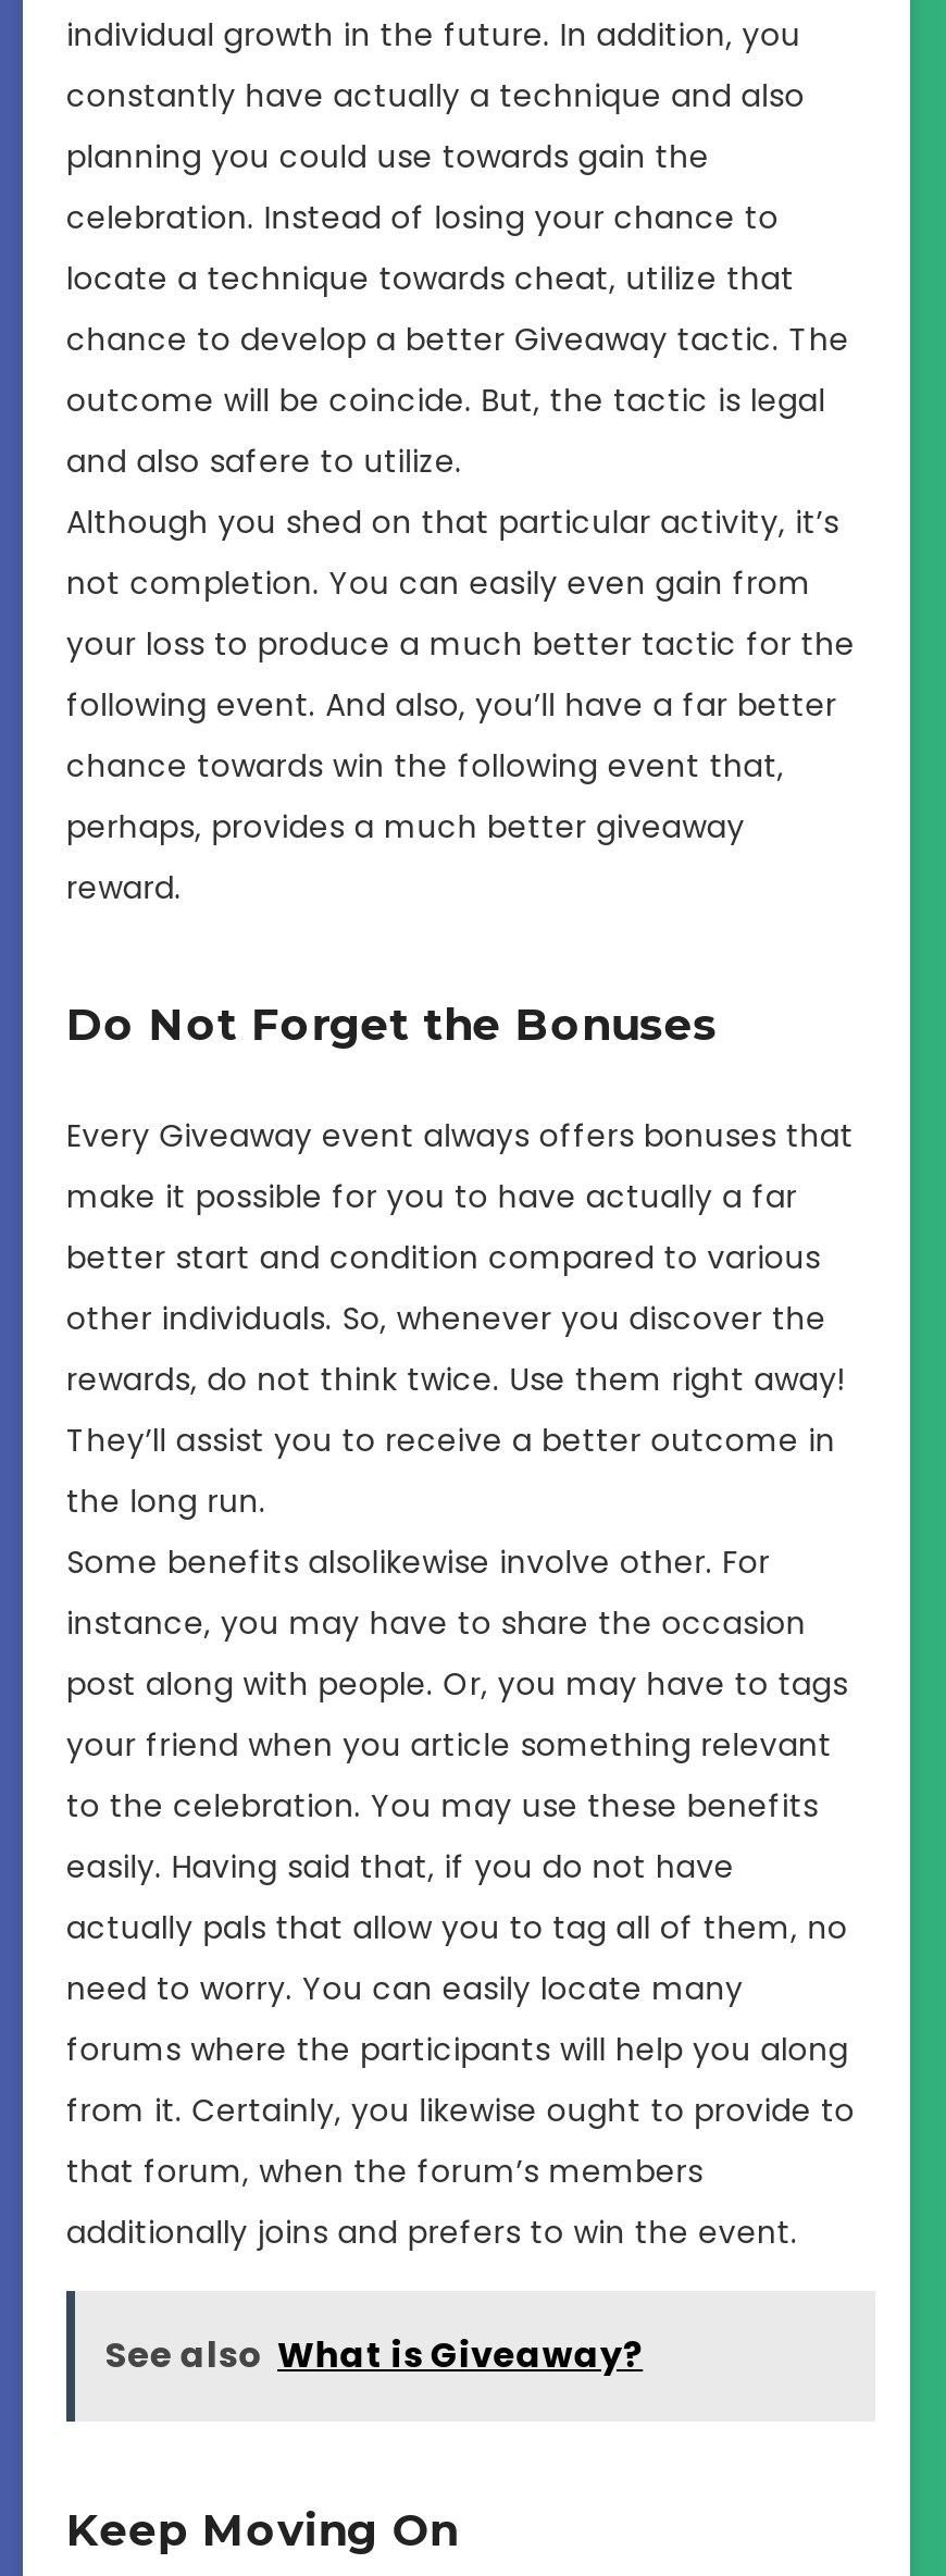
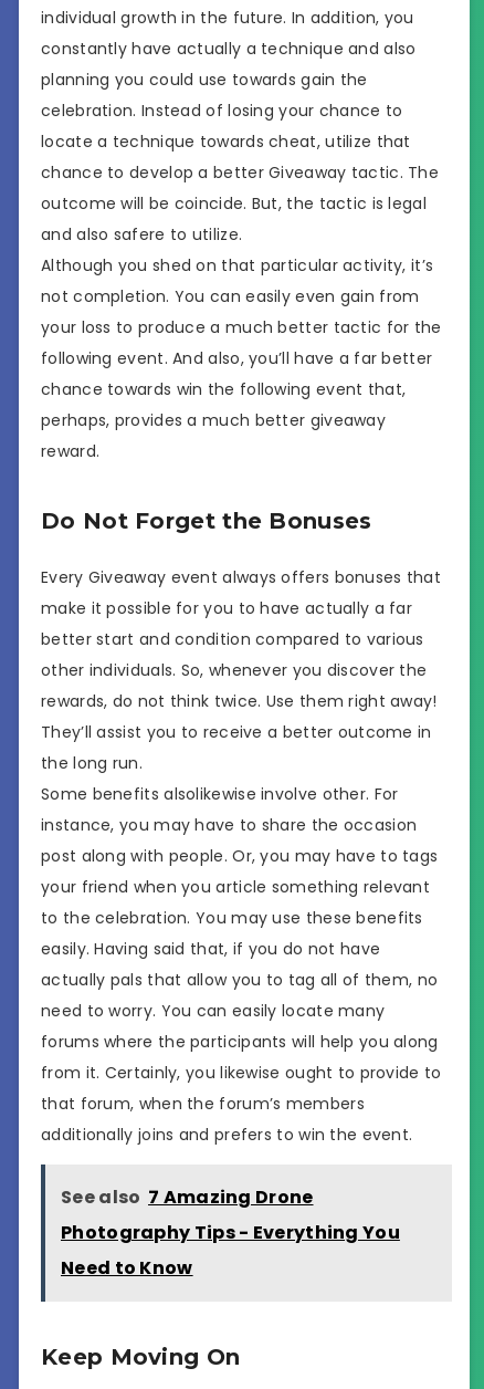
- See also What is Giveaway?
+ See also 7 Amazing Drone
+ Photography Tips - Everything You
+ Need to Know
